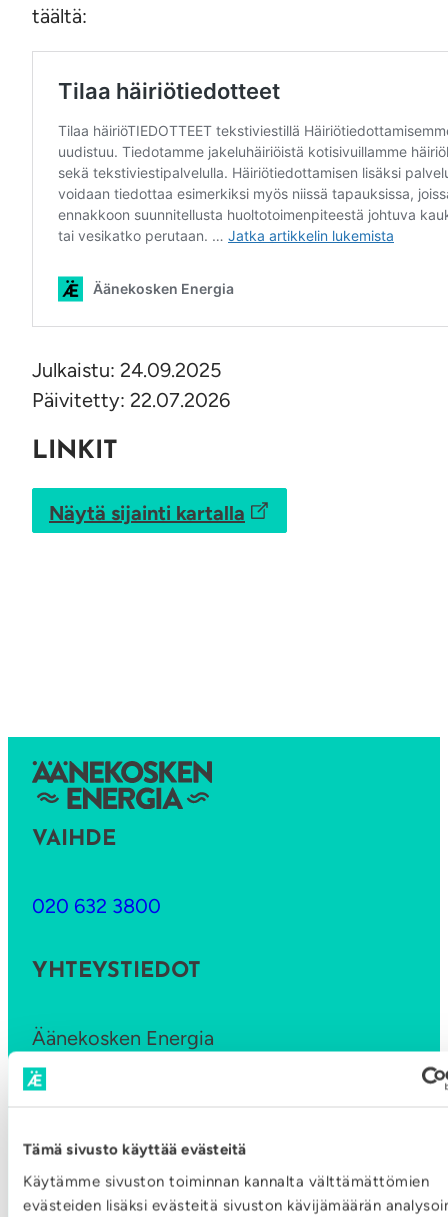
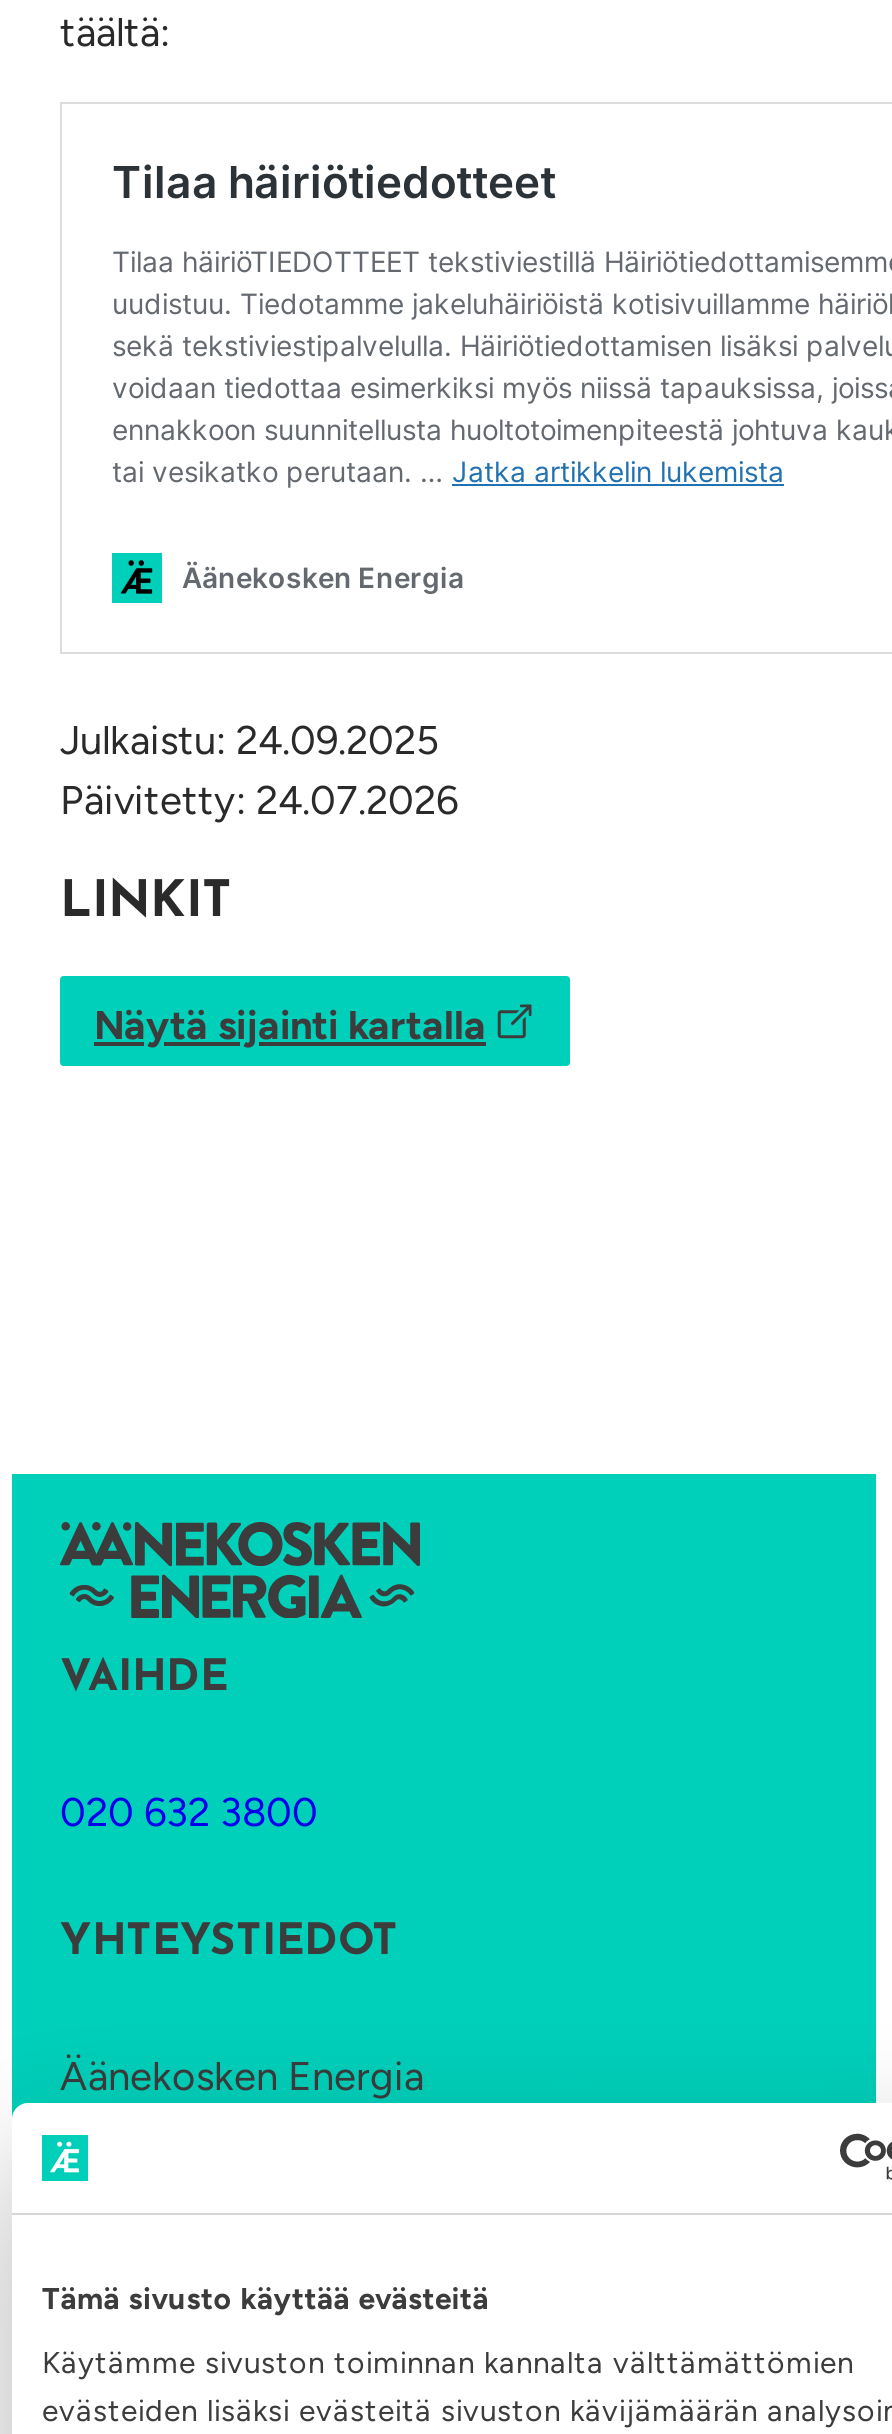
- Päivitetty: 22.07.2026
+ Päivitetty: 24.07.2026
